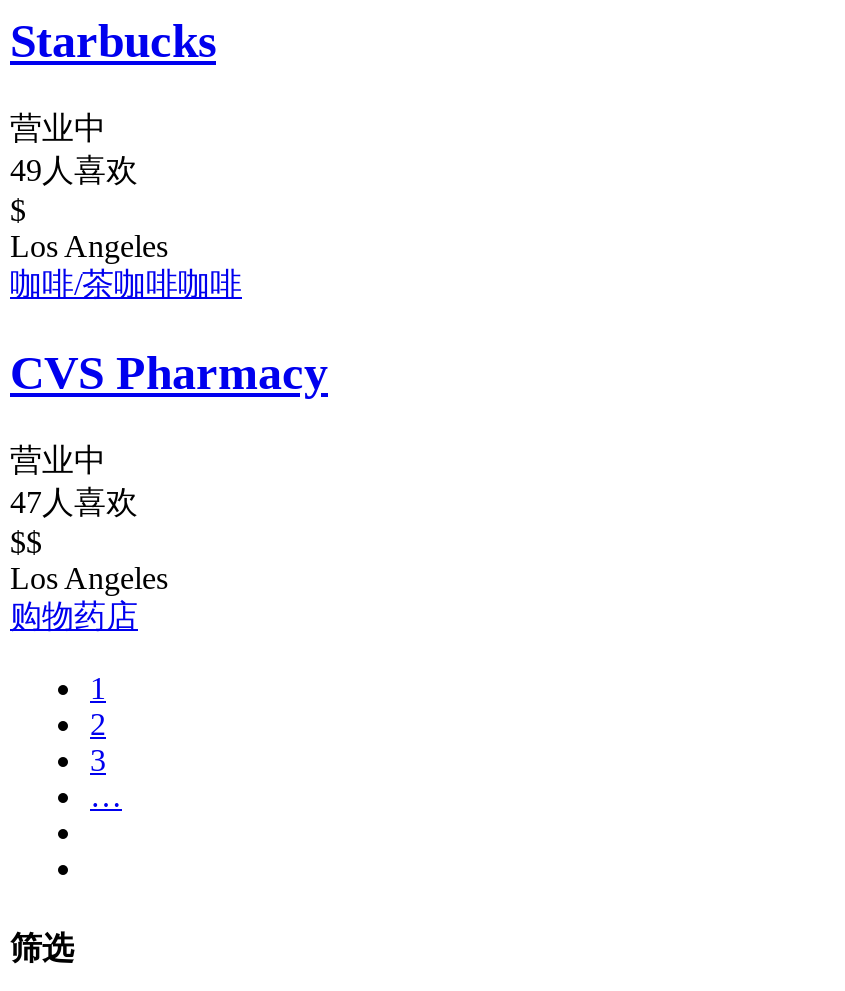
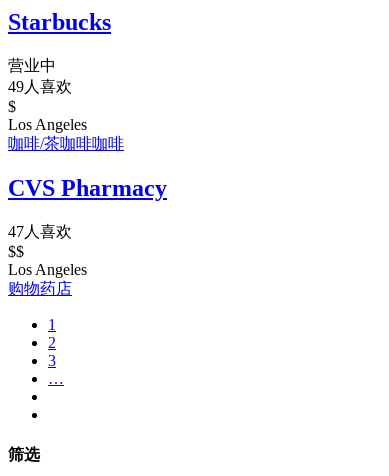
- 营业中
